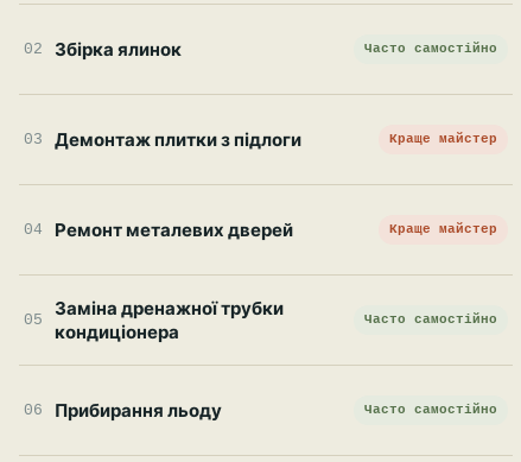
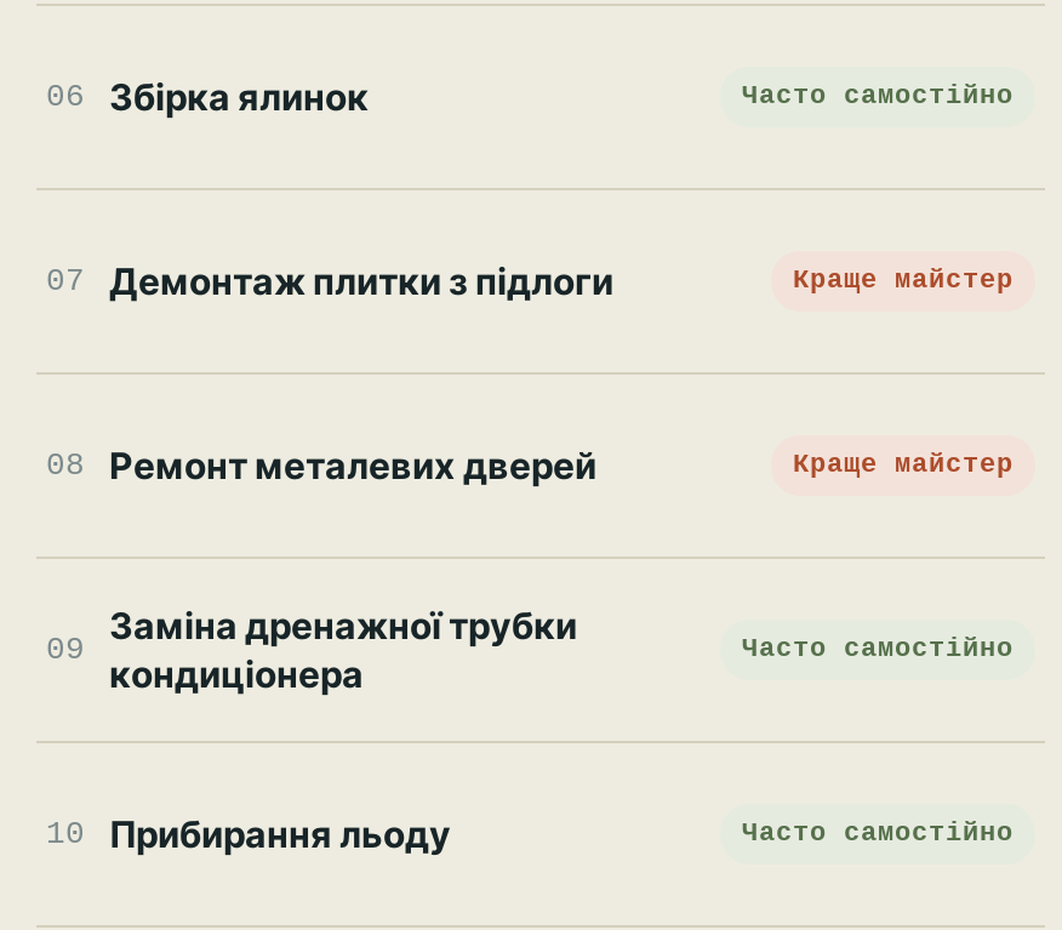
- 02 Збірка ялинок
+ 06 Збірка ялинок

- 03 Демонтаж плитки з підлоги
+ 07 Демонтаж плитки з підлоги

- 04 Ремонт металевих дверей
+ 08 Ремонт металевих дверей

- 05
+ 09

- 06 Прибирання льоду
+ 10 Прибирання льоду
